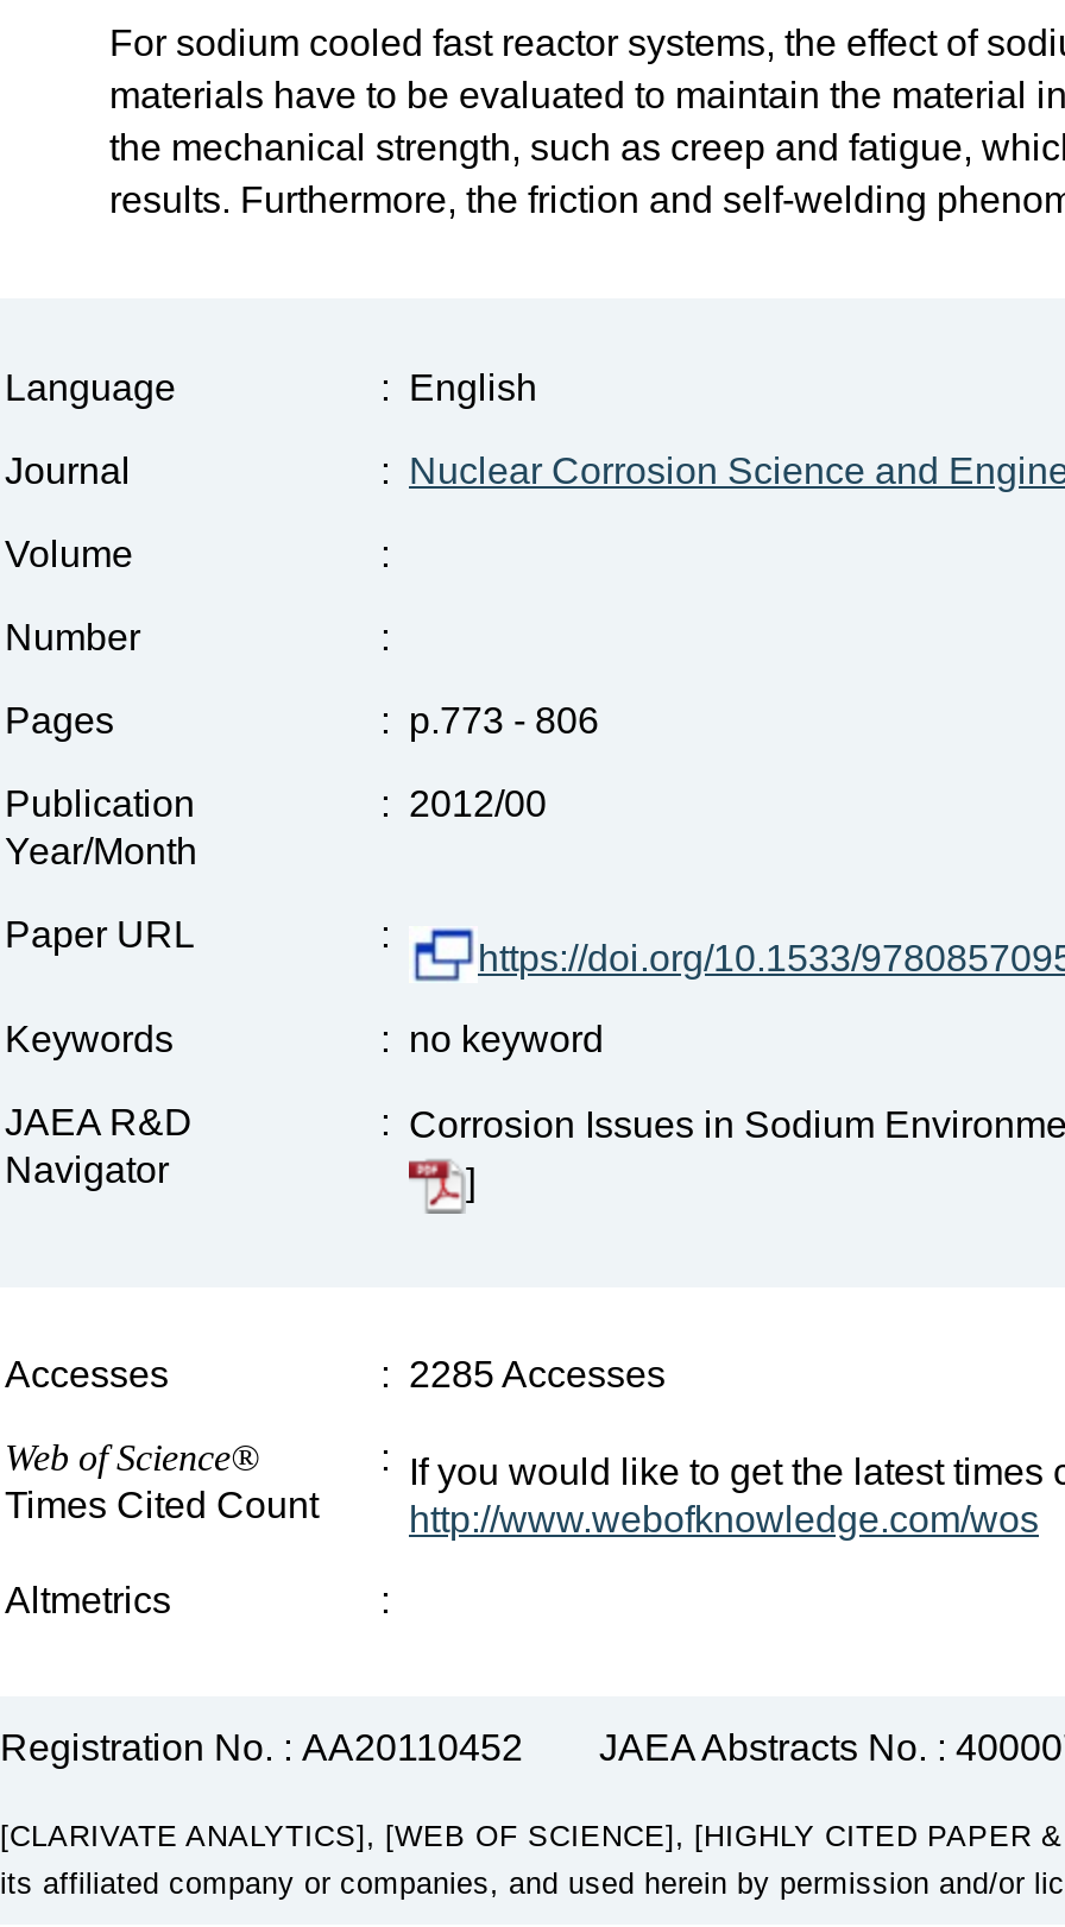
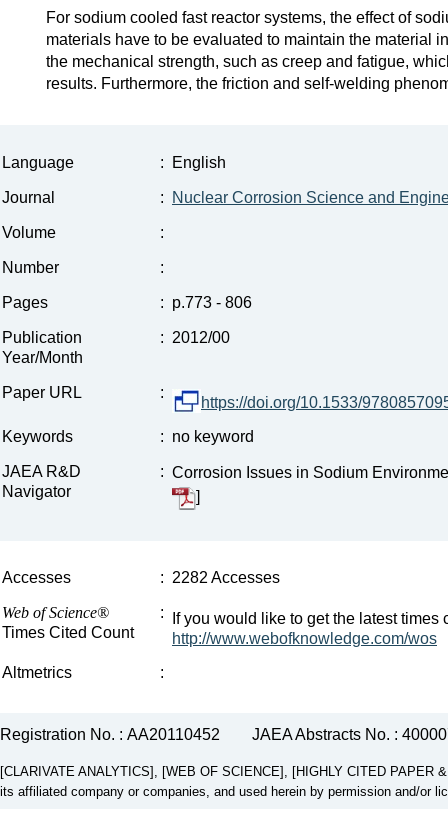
- : 2285 Accesses
+ : 2282 Accesses
